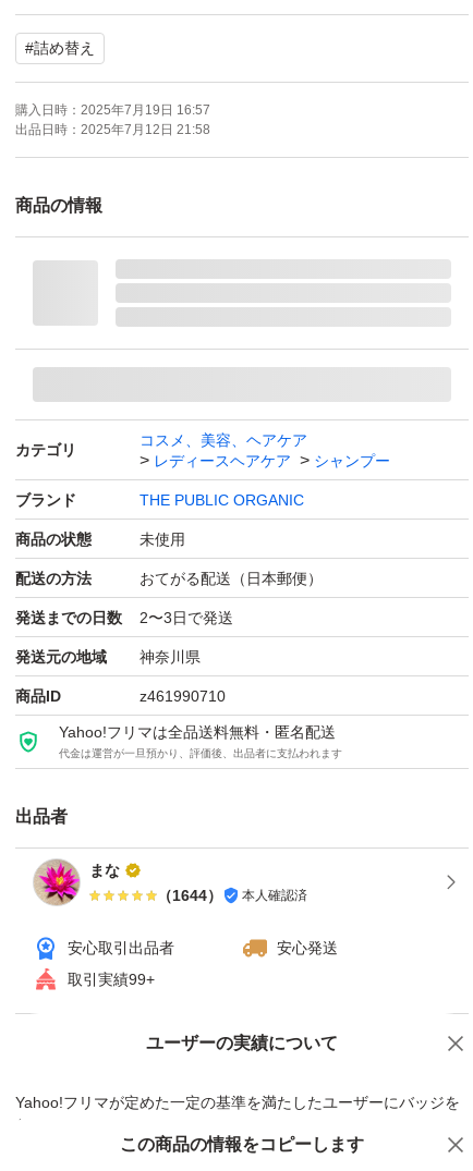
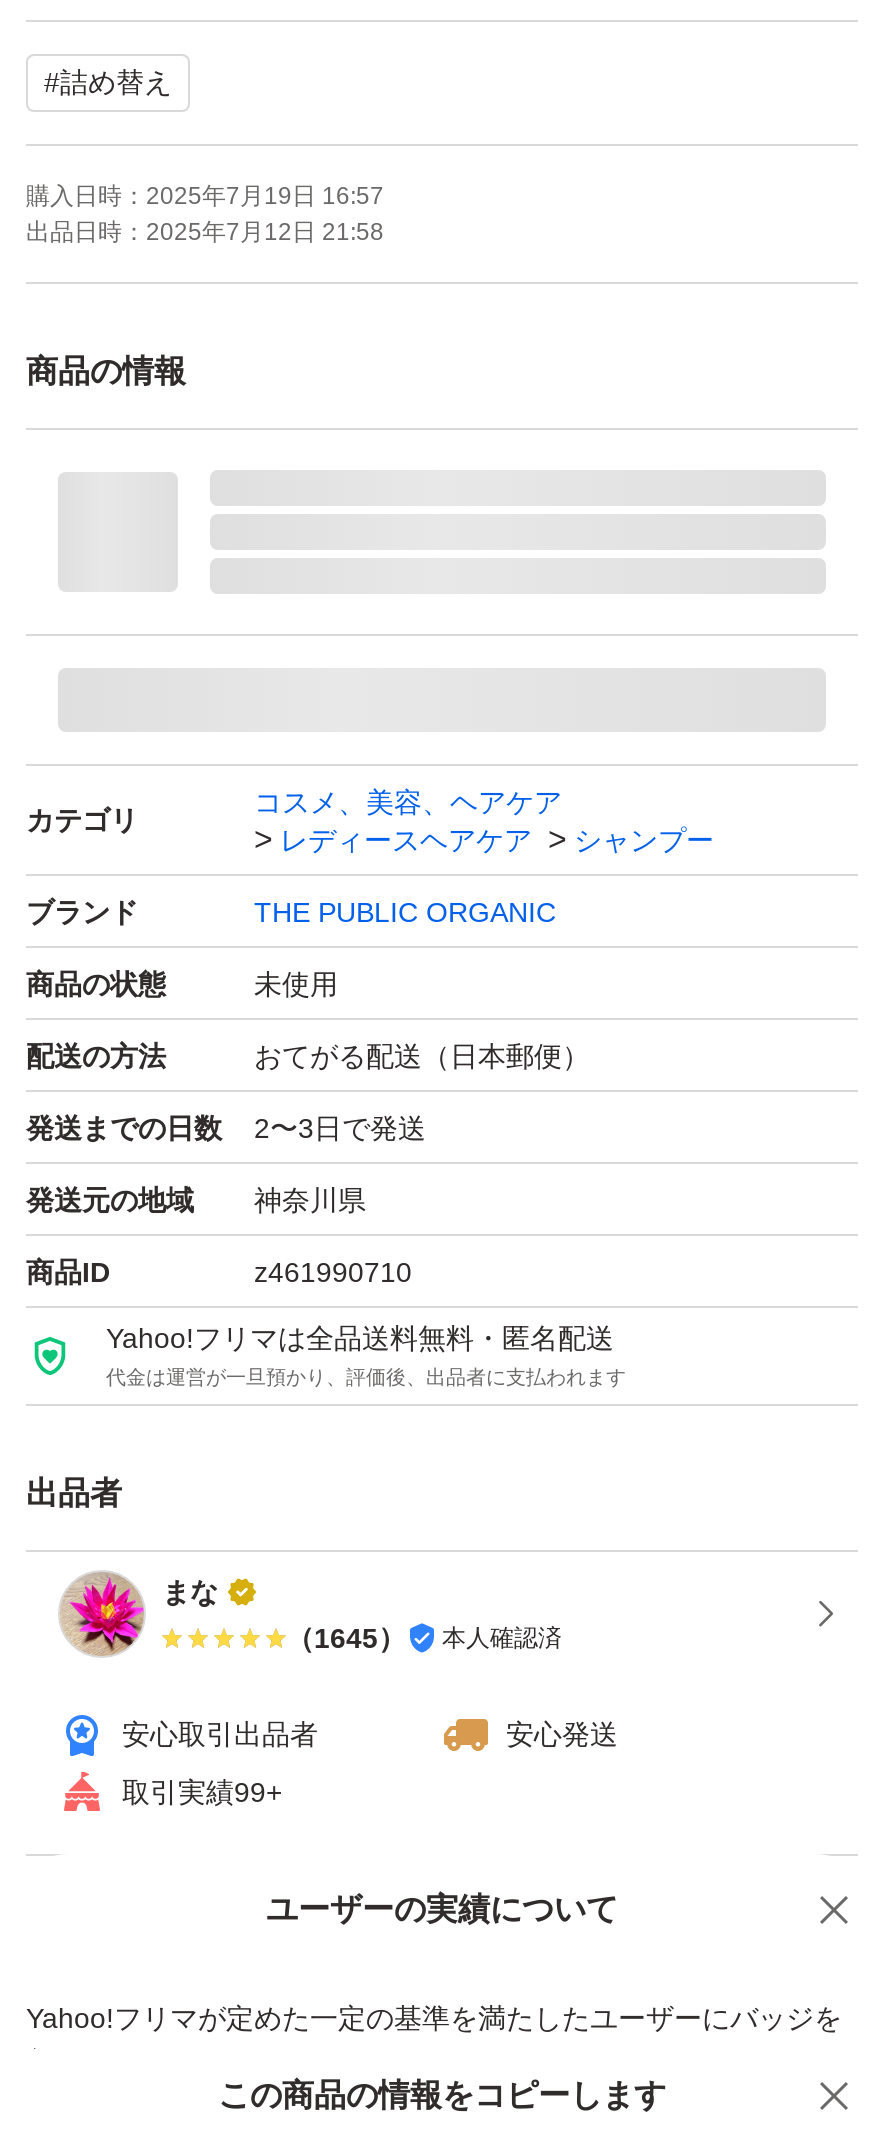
- （1644） 本人確認済
+ （1645） 本人確認済
